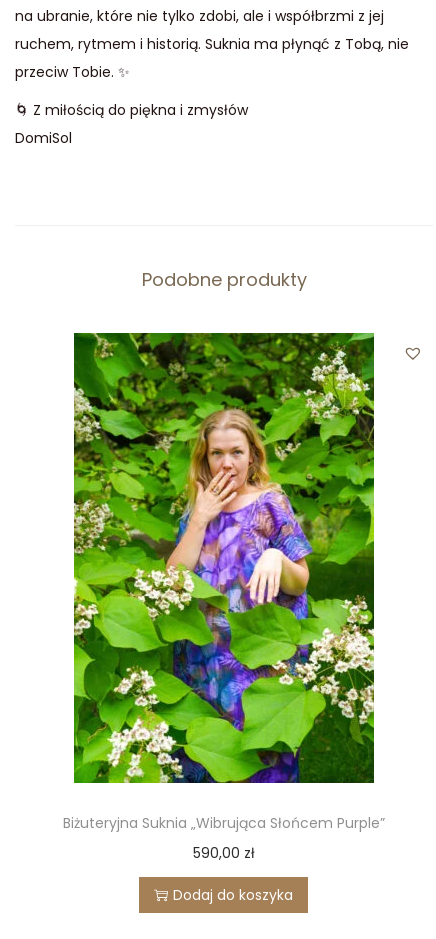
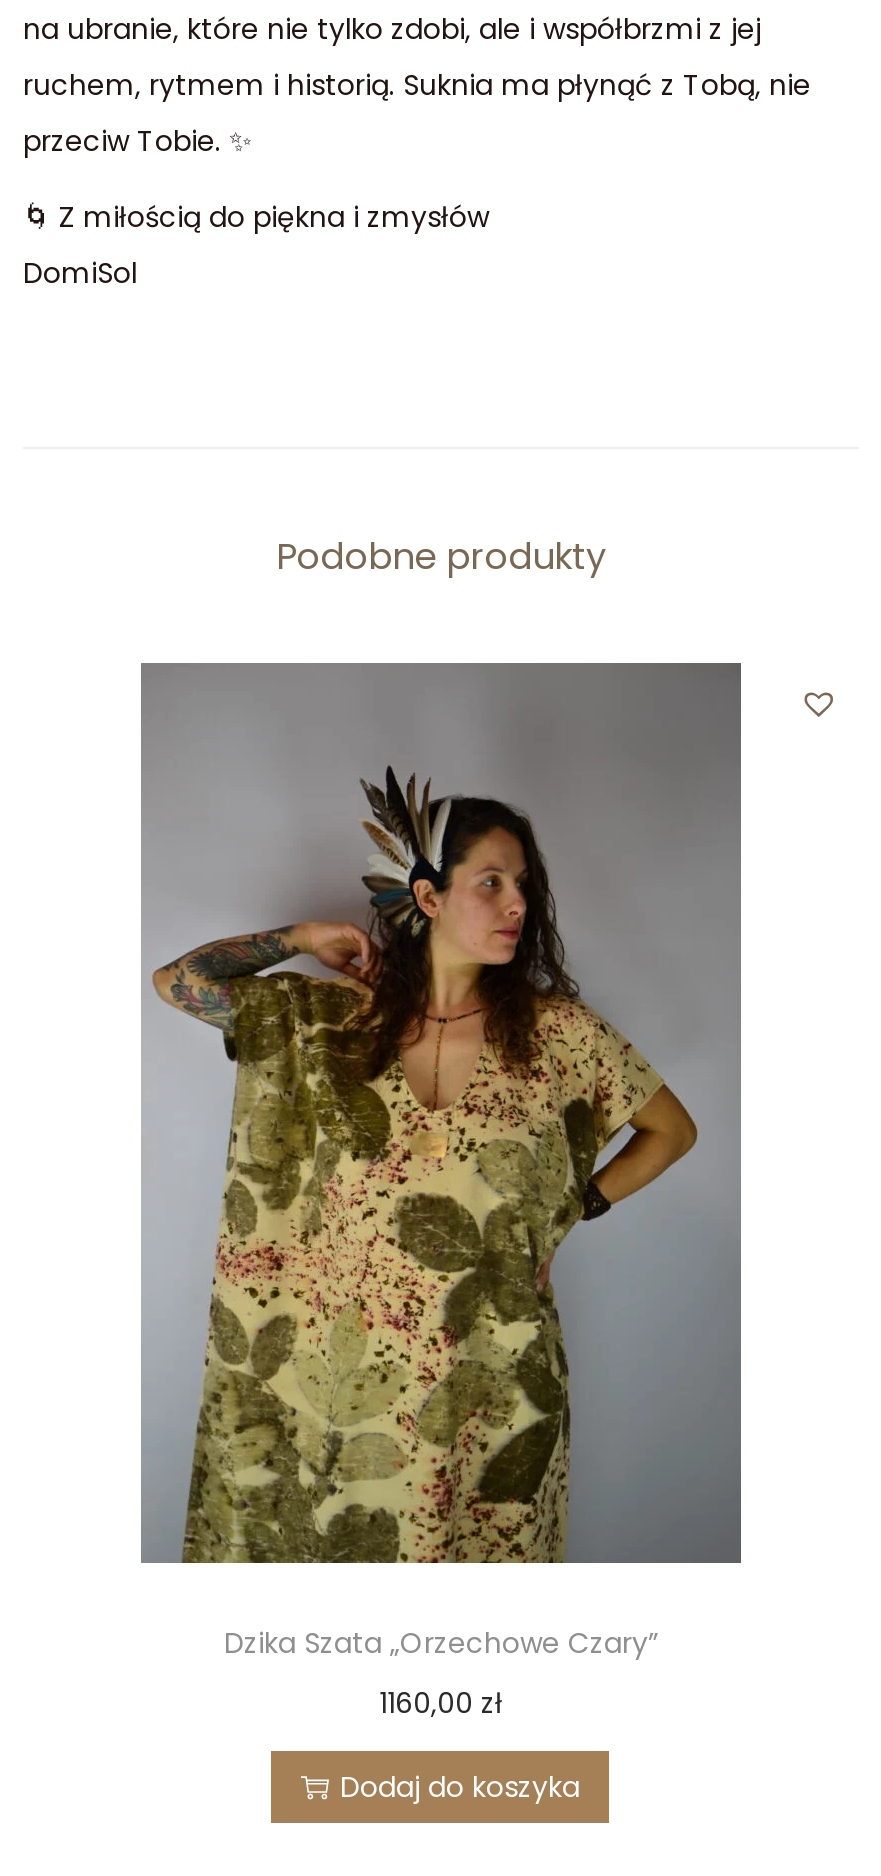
- [image]
- Biżuteryjna Suknia „Wibrująca Słońcem Purple”
+ [image]
+ Dzika Szata „Orzechowe Czary”

- 590,00 zł
+ 1160,00 zł
